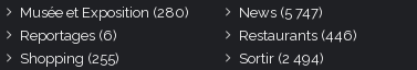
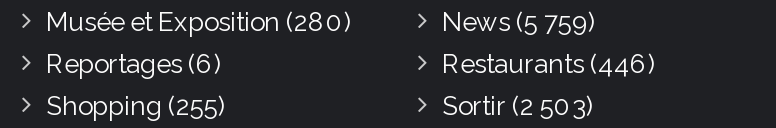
- News (5 747)
+ News (5 759)

- Sortir (2 494)
+ Sortir (2 503)
